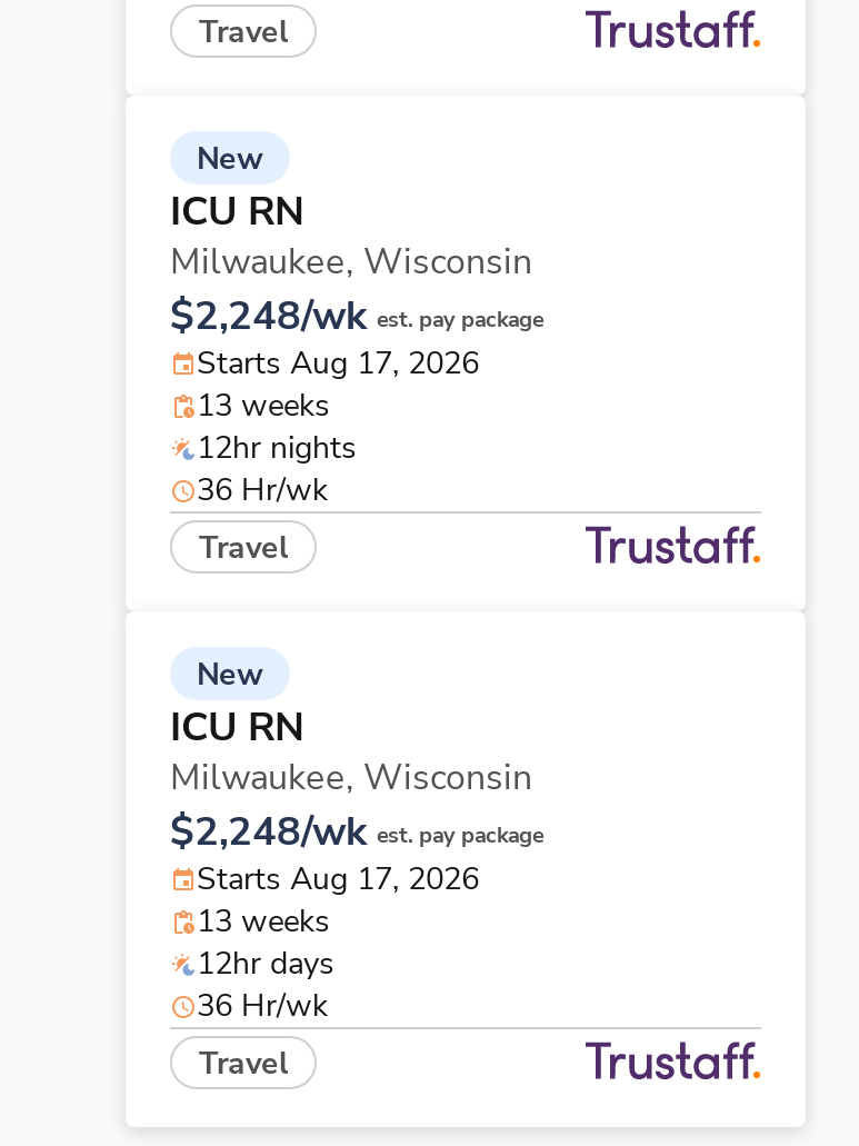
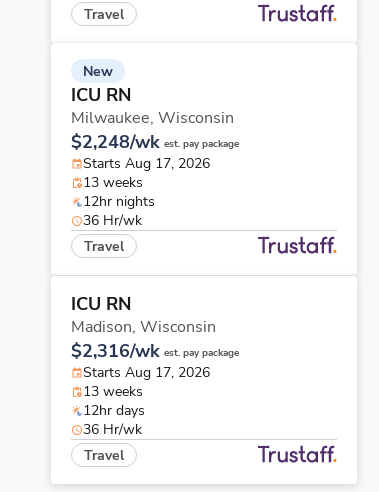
- New

- Milwaukee, Wisconsin
+ Madison, Wisconsin

- $2,248/wk est. pay package
+ $2,316/wk est. pay package
